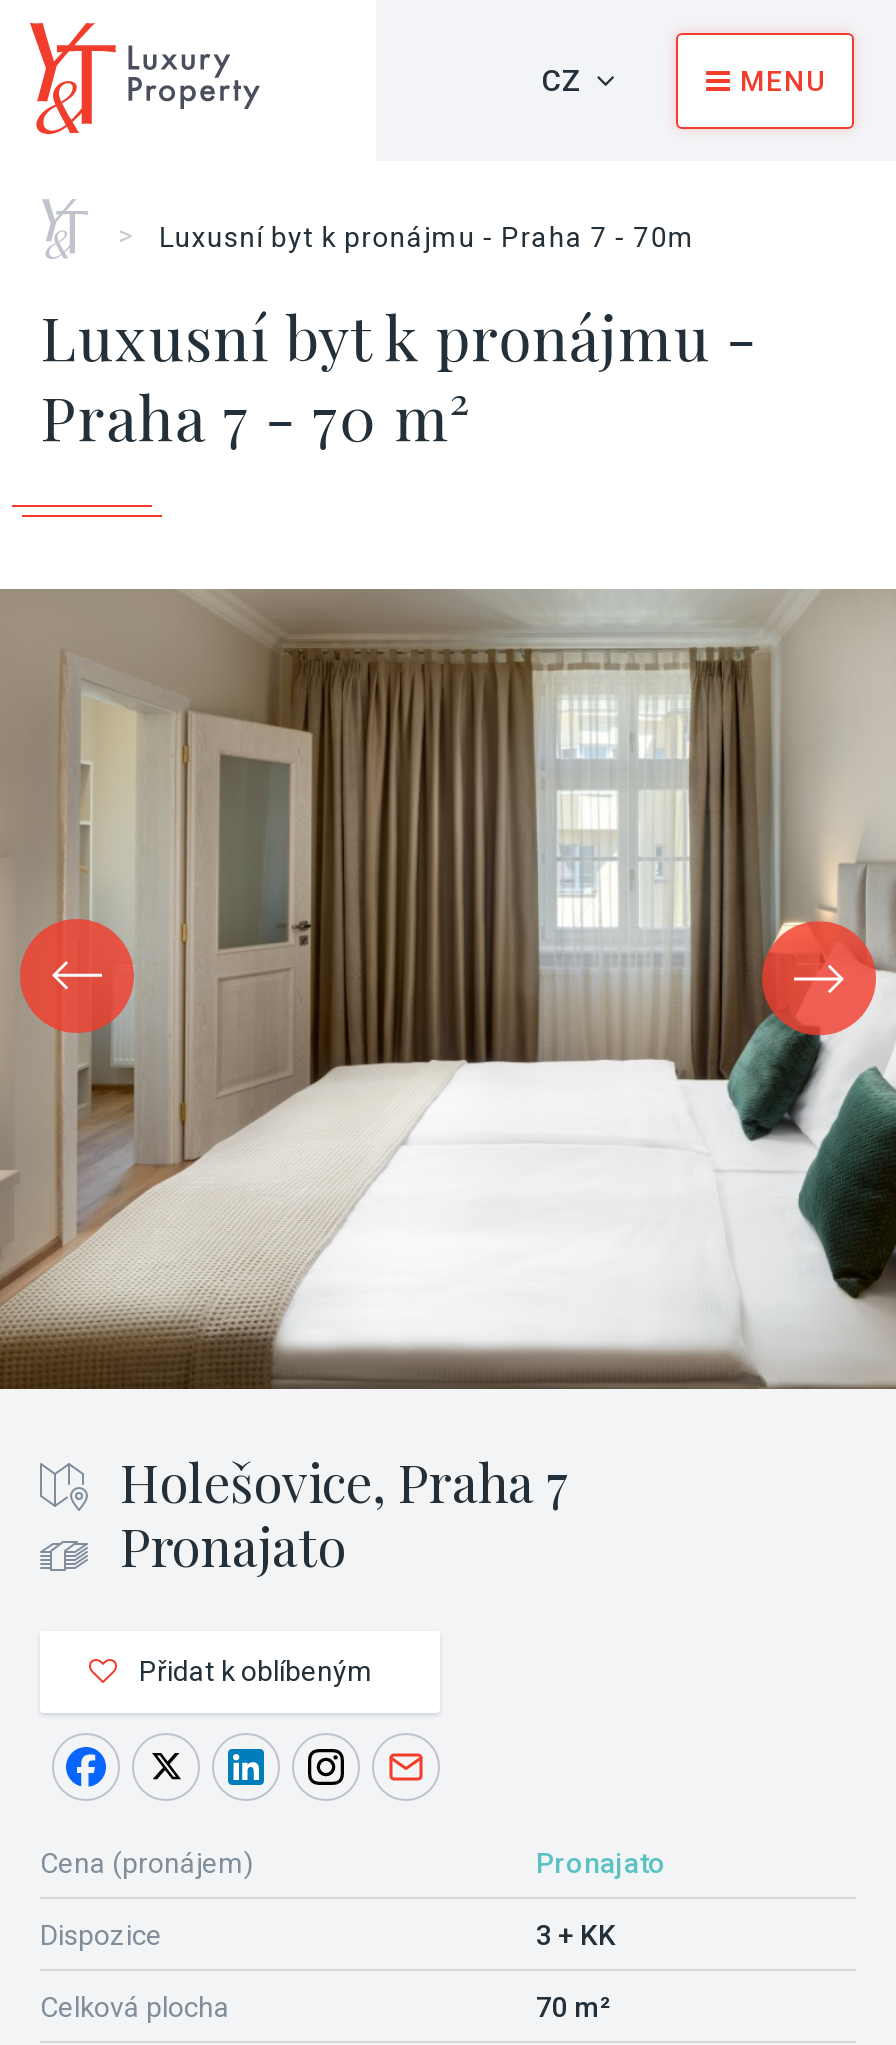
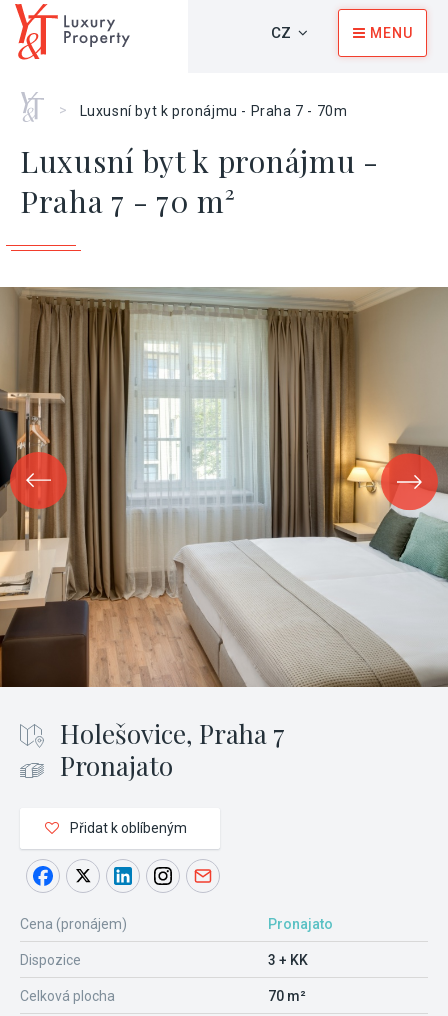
- [image]
+ [image]
